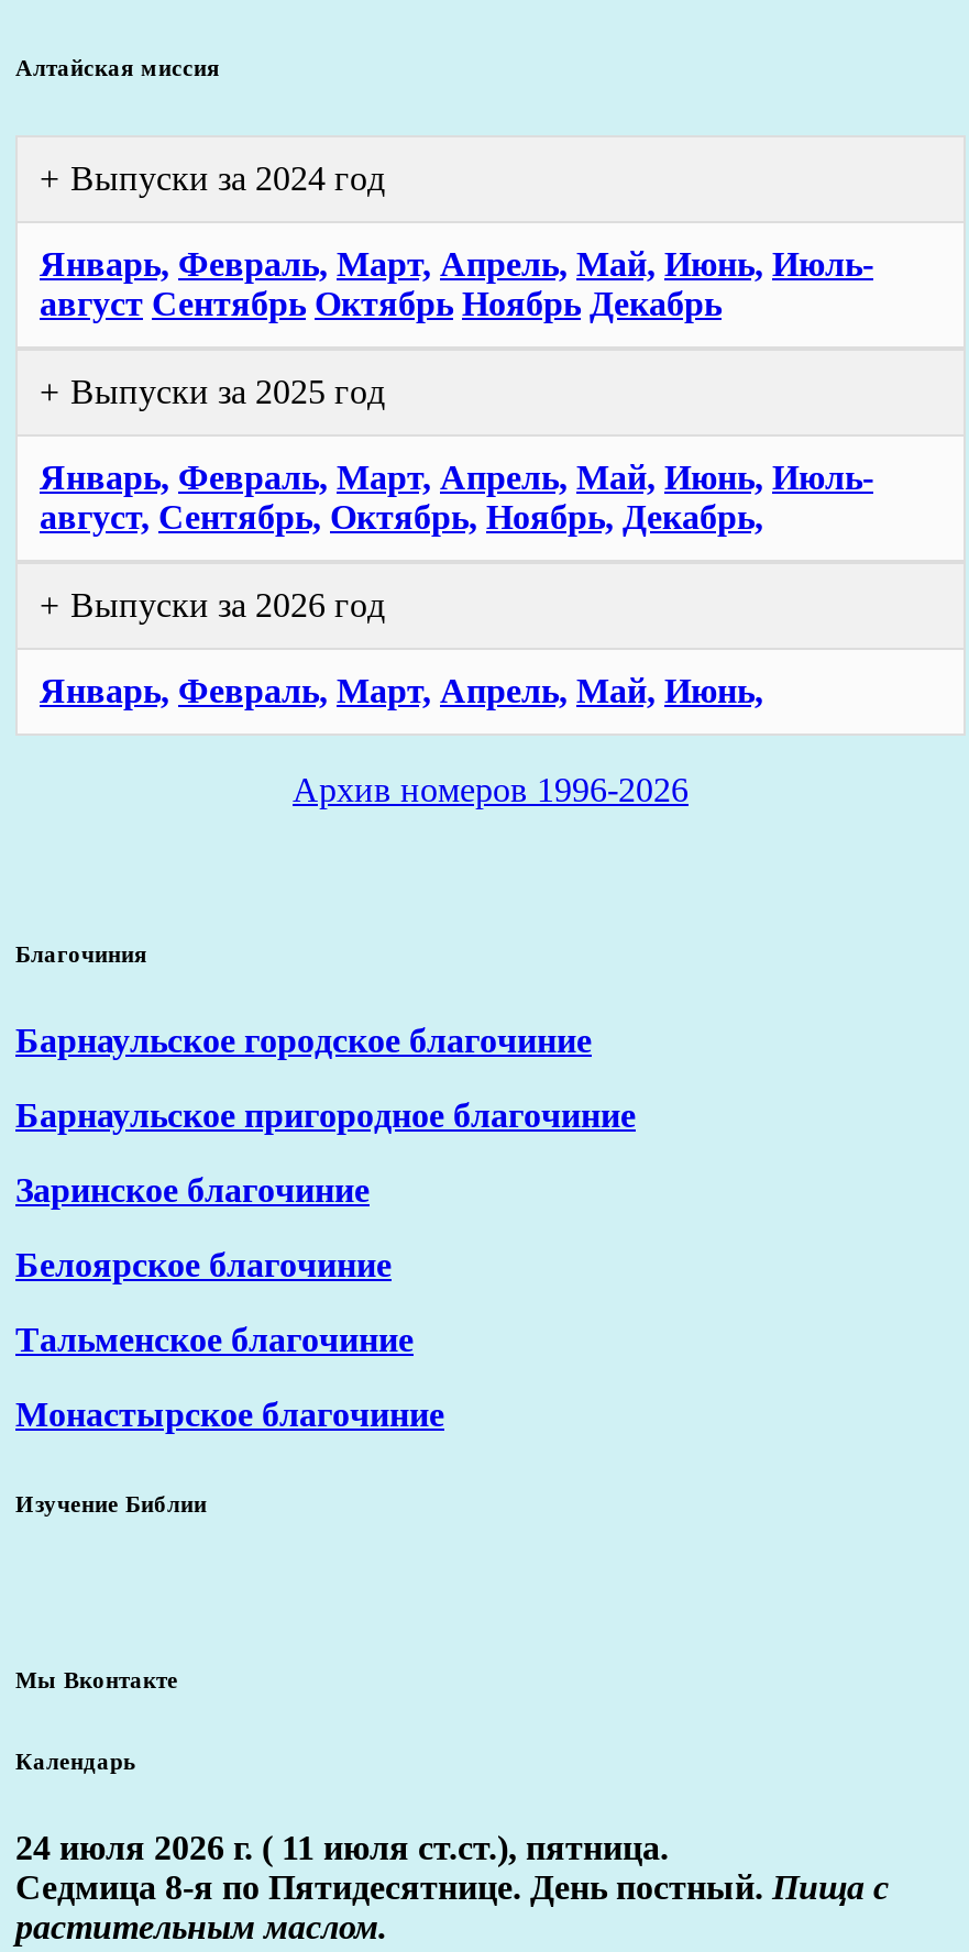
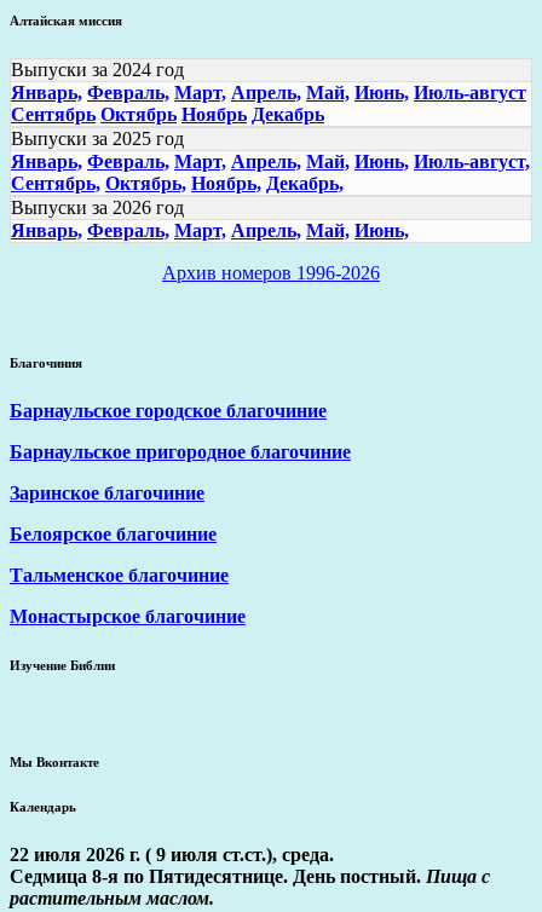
- 24 июля 2026 г. ( 11 июля ст.ст.), пятница.
+ 22 июля 2026 г. ( 9 июля ст.ст.), среда.
